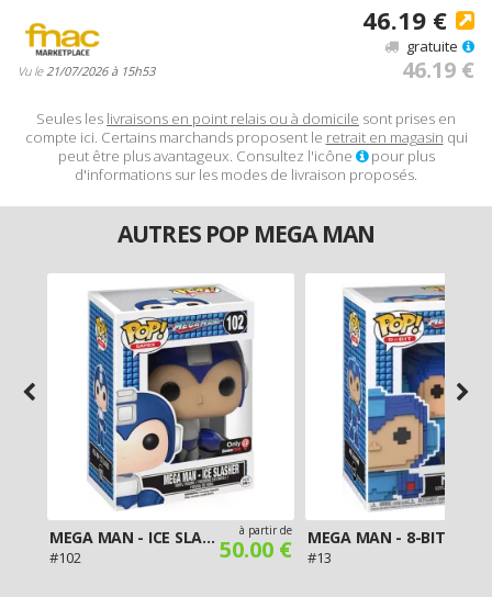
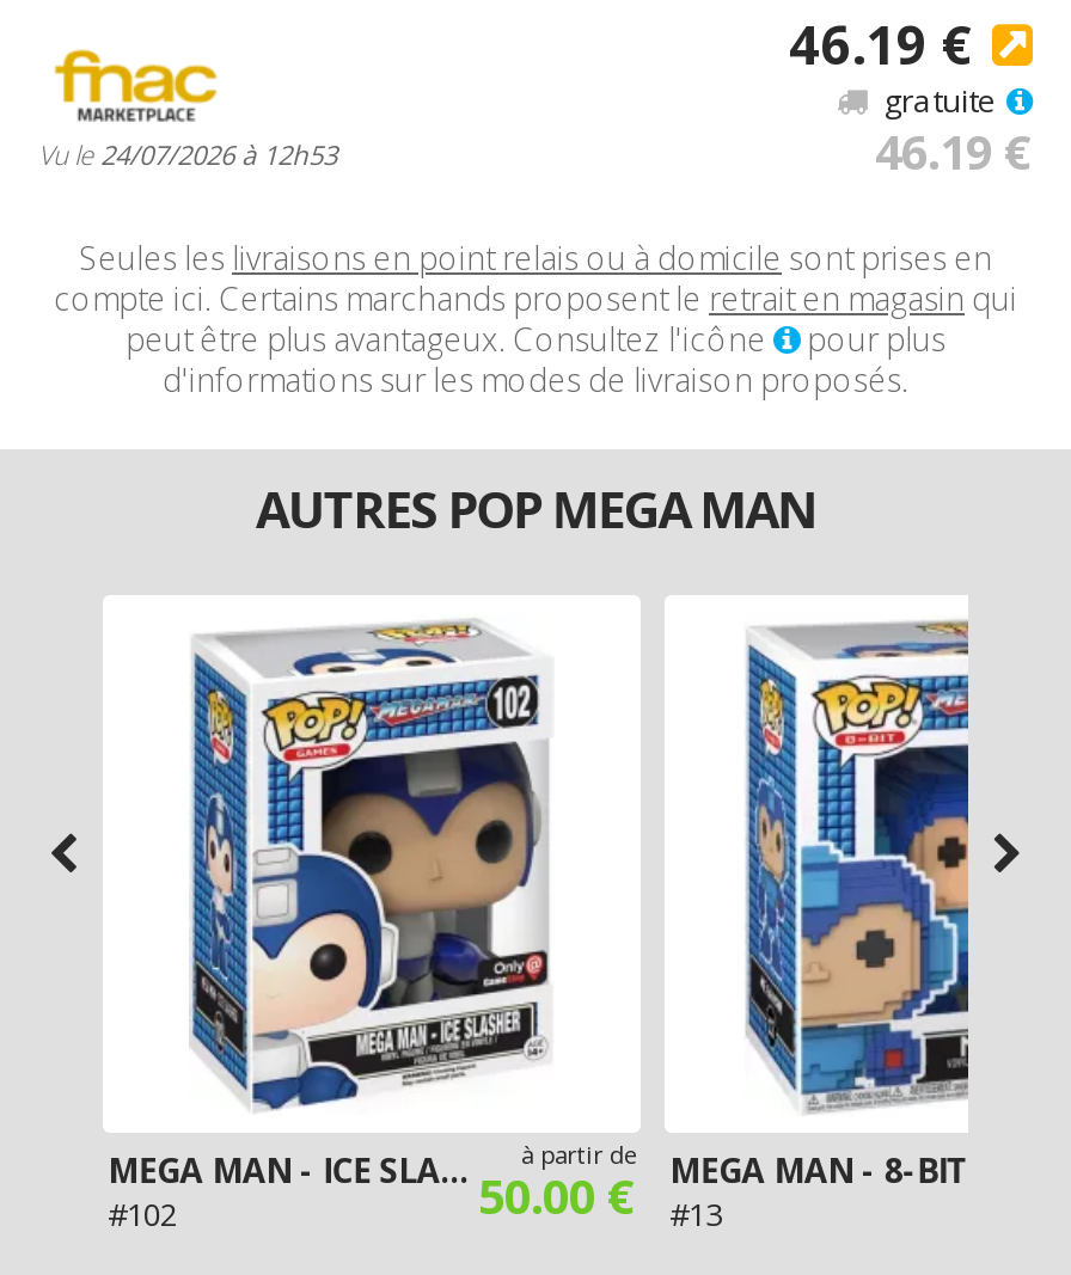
- Vu le 21/07/2026 à 15h53
+ Vu le 24/07/2026 à 12h53
